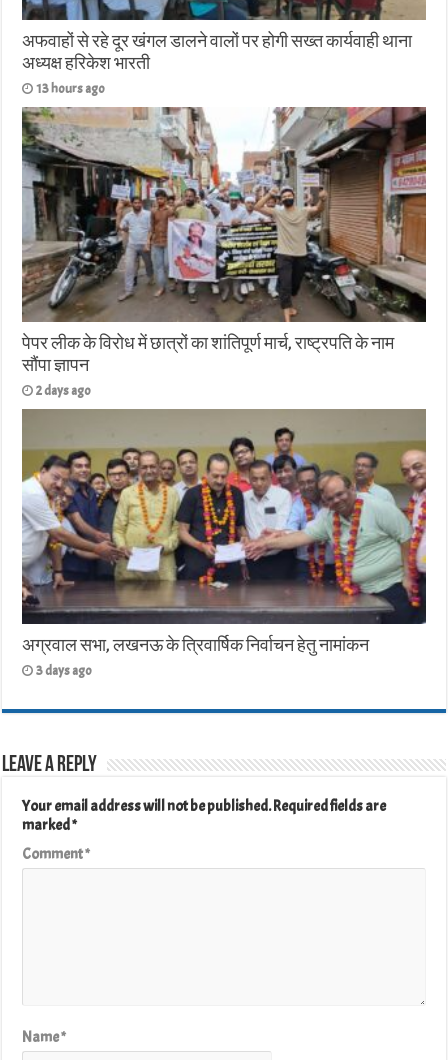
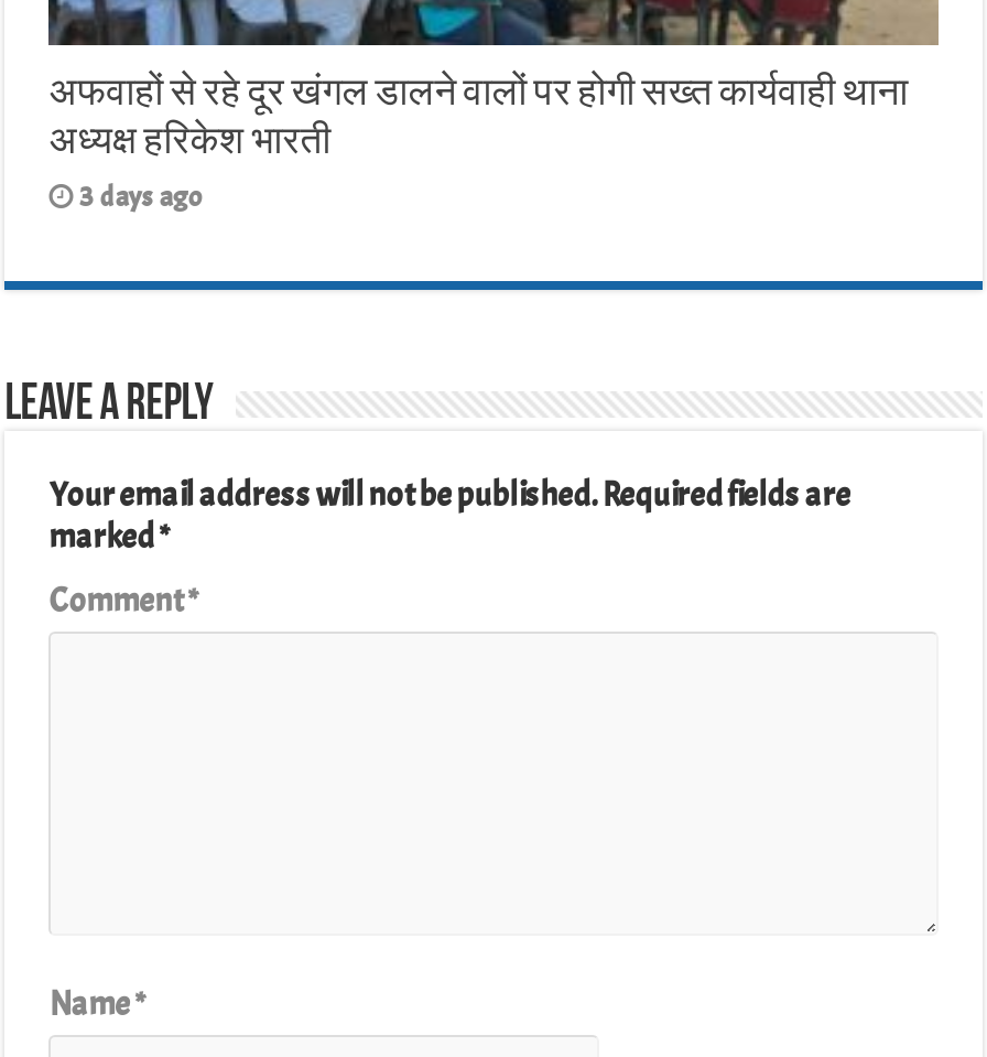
- 13 hours ago

- [image]
- पेपर लीक के विरोध में छात्रों का शांतिपूर्ण मार्च, राष्ट्रपति के नाम
- सौंपा ज्ञापन
- 2 days ago

- [image]
- अग्रवाल सभा, लखनऊ के त्रिवार्षिक निर्वाचन हेतु नामांकन
